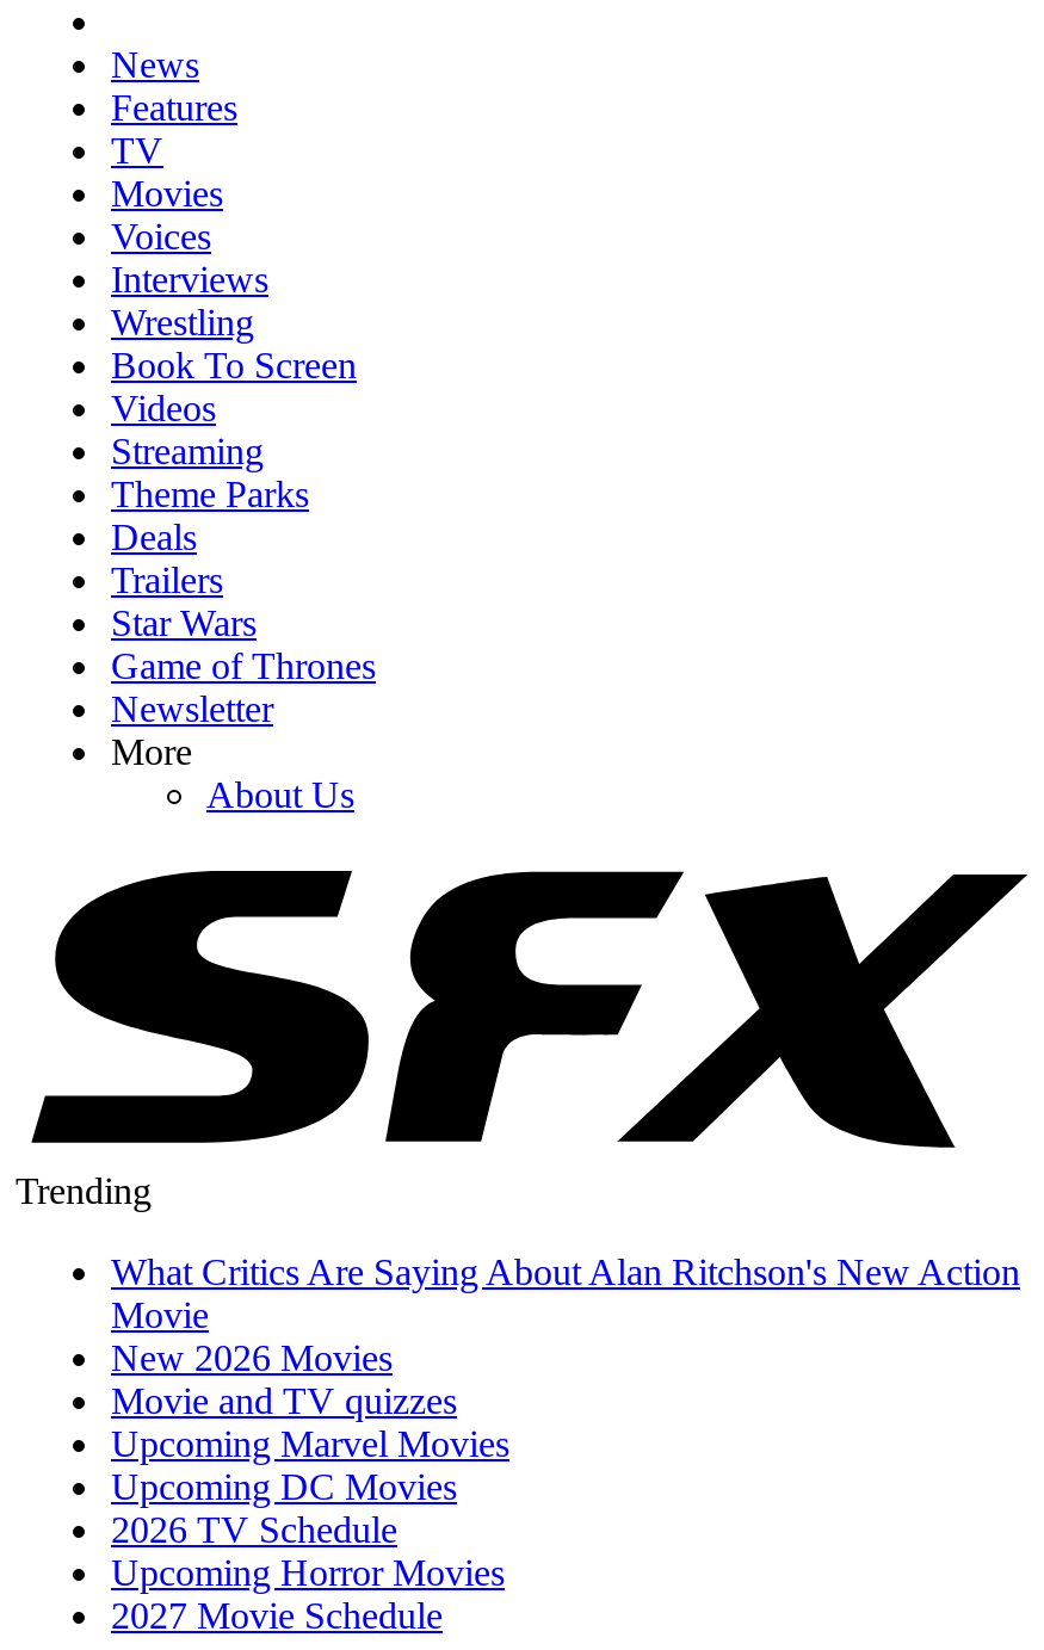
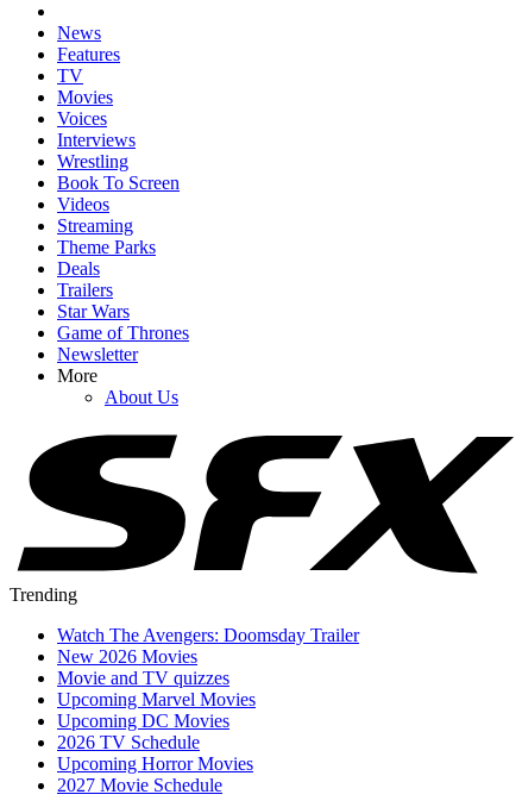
- What Critics Are Saying About Alan Ritchson's New Action
- Movie
+ Watch The Avengers: Doomsday Trailer
